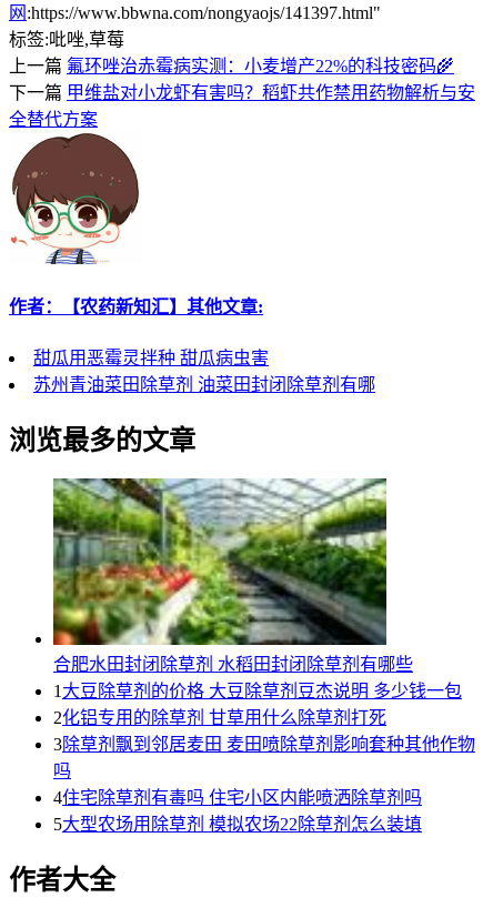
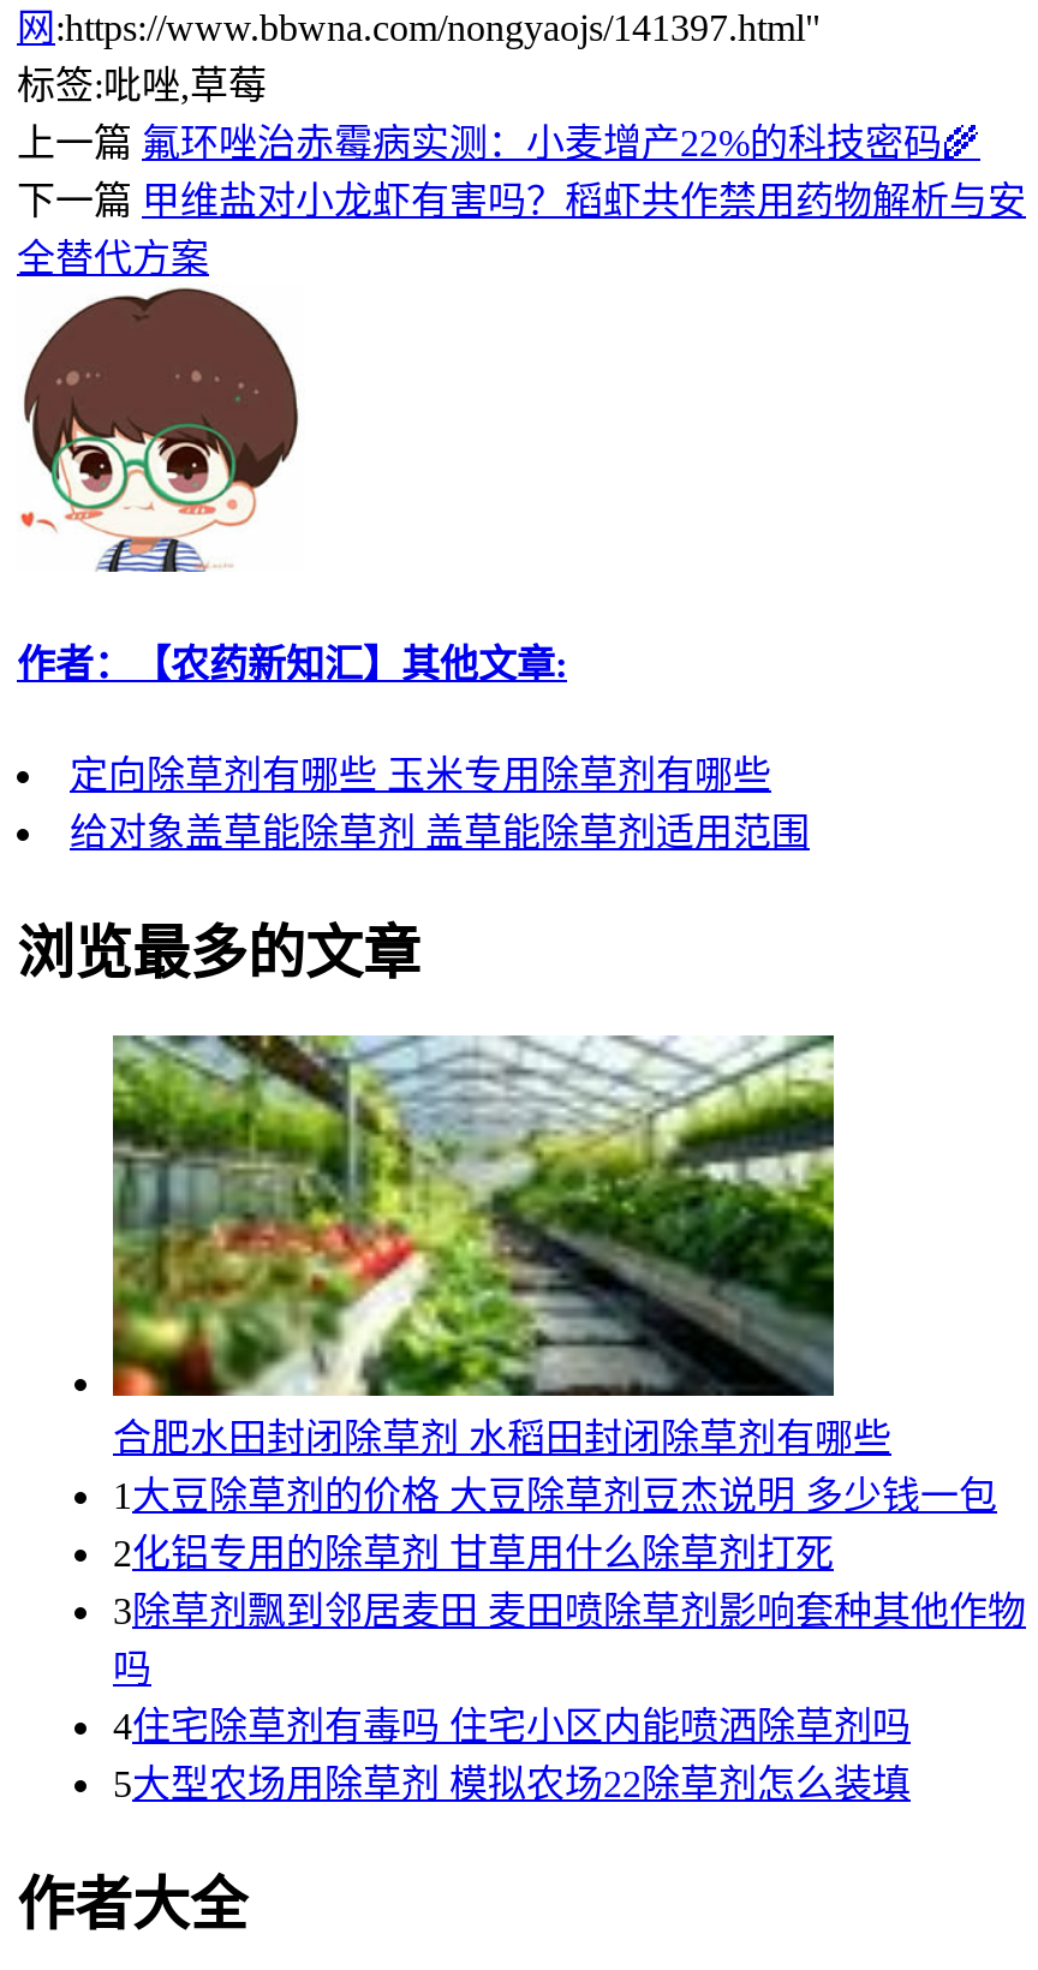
- 甜瓜用恶霉灵拌种 甜瓜病虫害
- 苏州青油菜田除草剂 油菜田封闭除草剂有哪
+ 定向除草剂有哪些 玉米专用除草剂有哪些
+ 给对象盖草能除草剂 盖草能除草剂适用范围
